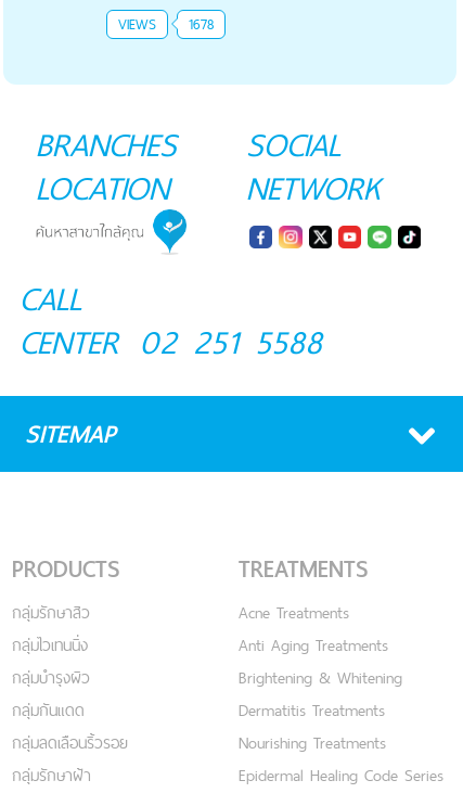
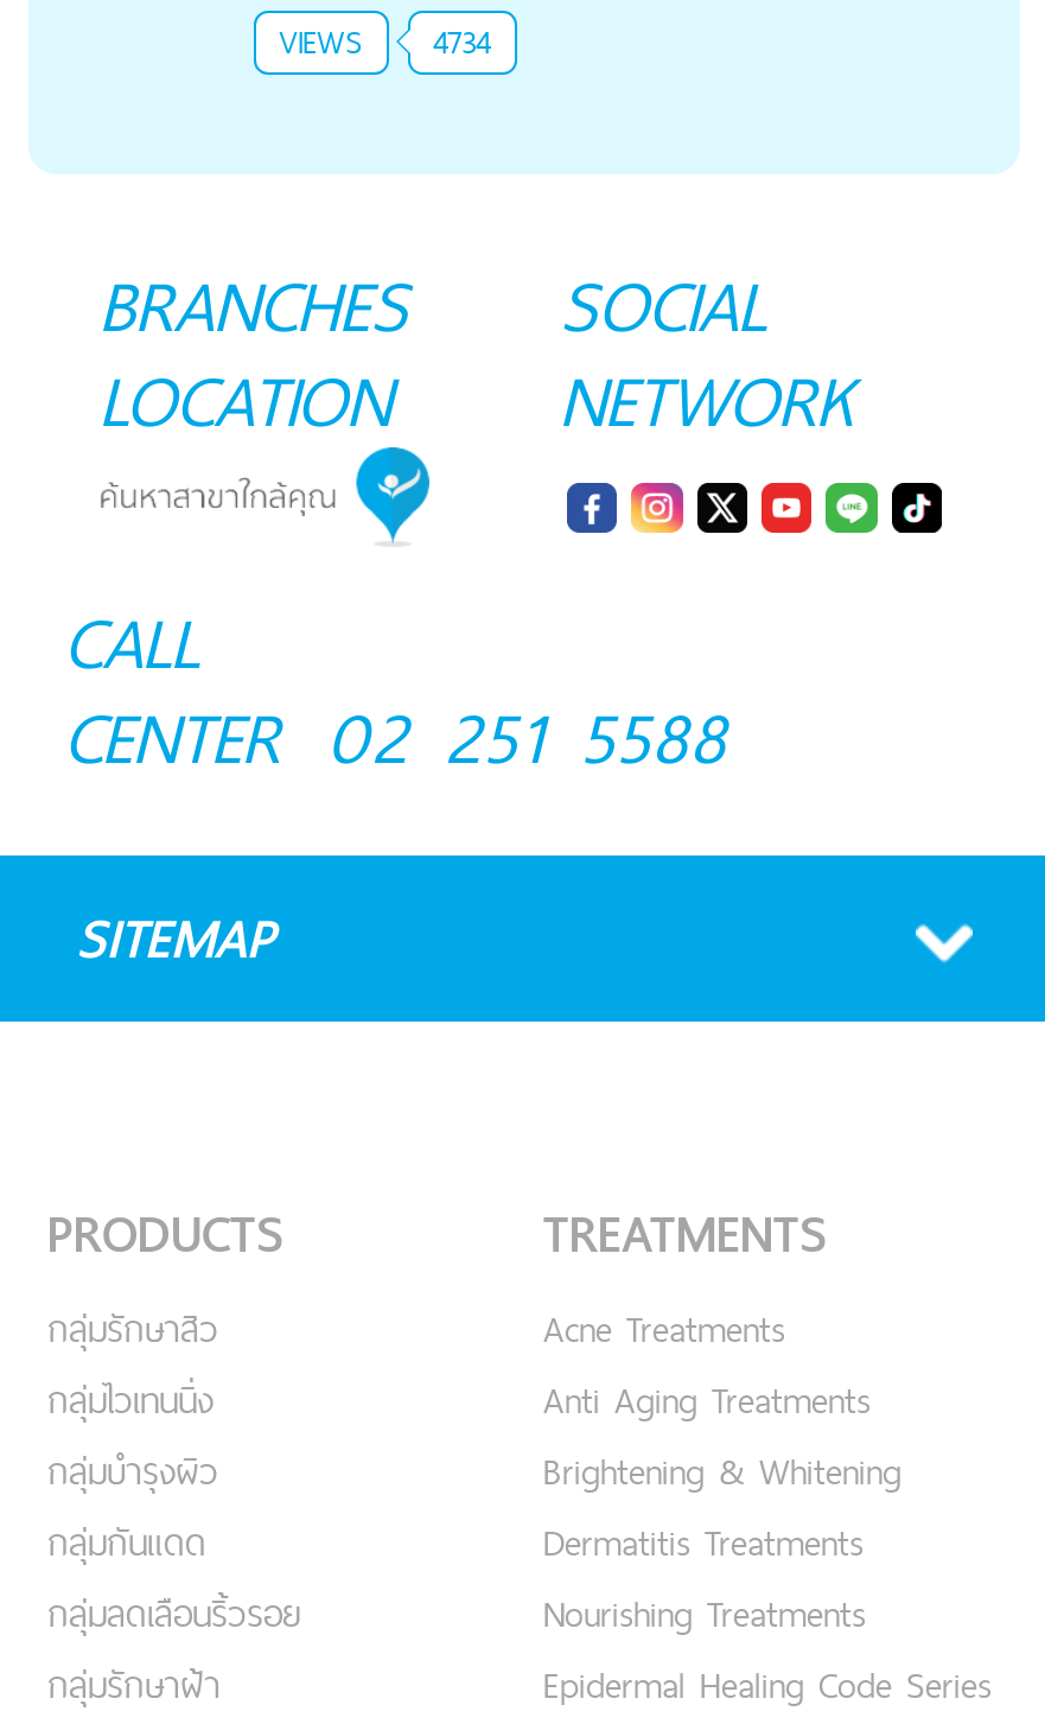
- VIEWS 1678
+ VIEWS 4734
